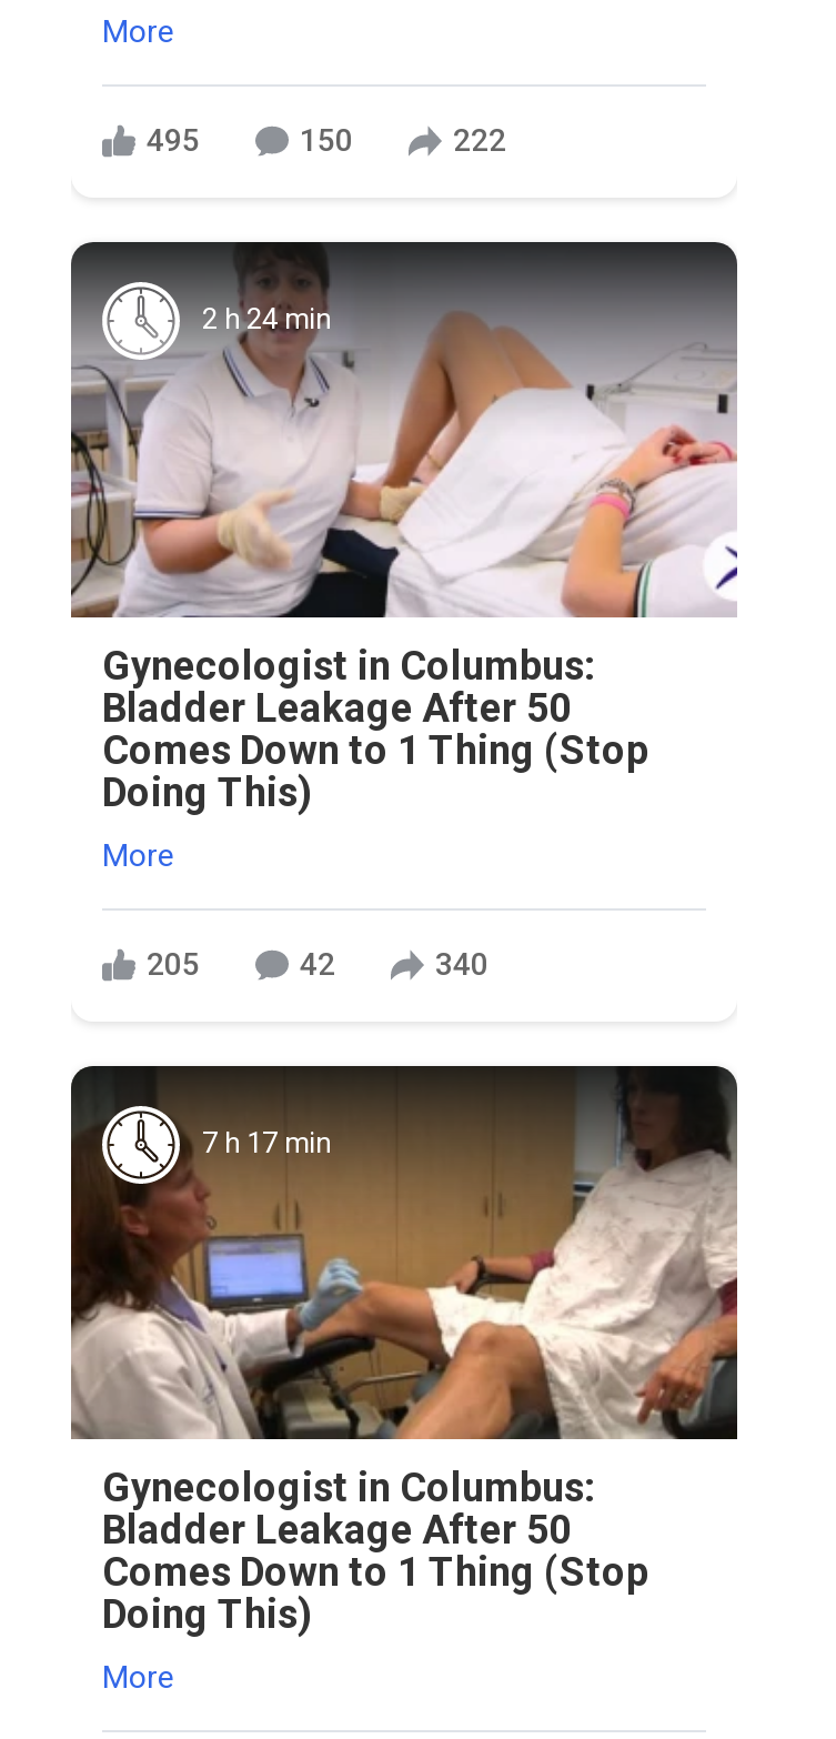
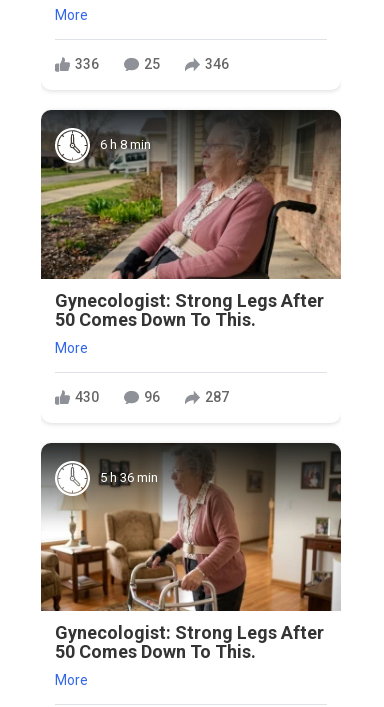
- 495
- 150
- 222
+ 336
+ 25
+ 346

- [image]
- 2 h 24 min
+ [image]
+ 6 h 8 min

- Gynecologist in Columbus:
- Bladder Leakage After 50
- Comes Down to 1 Thing (Stop
- Doing This)
+ Gynecologist: Strong Legs After
+ 50 Comes Down To This.

- 205
- 42
- 340
+ 430
+ 96
+ 287

- [image]
- 7 h 17 min
+ [image]
+ 5 h 36 min

- Gynecologist in Columbus:
- Bladder Leakage After 50
- Comes Down to 1 Thing (Stop
- Doing This)
+ Gynecologist: Strong Legs After
+ 50 Comes Down To This.
